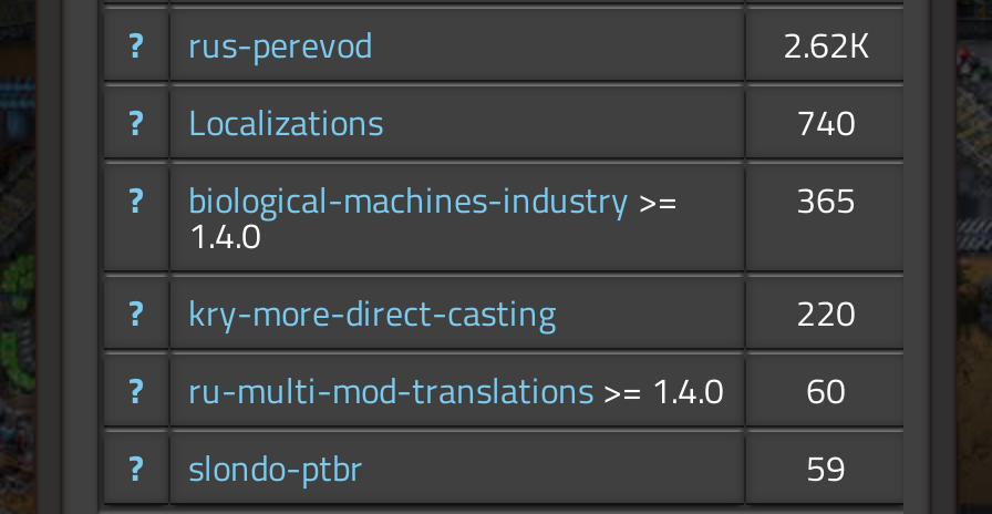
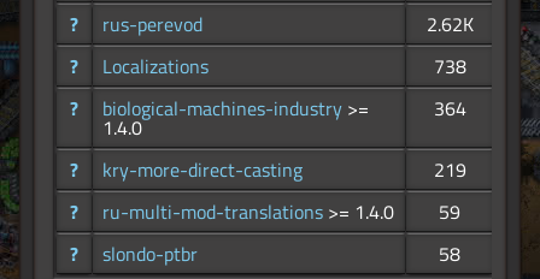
- 740
+ 738

- 365
+ 364

- 220
+ 219

- 60
+ 59

- 59
+ 58
